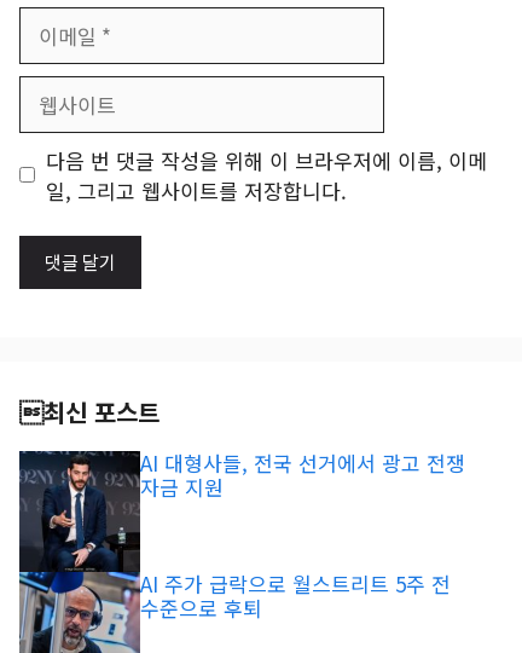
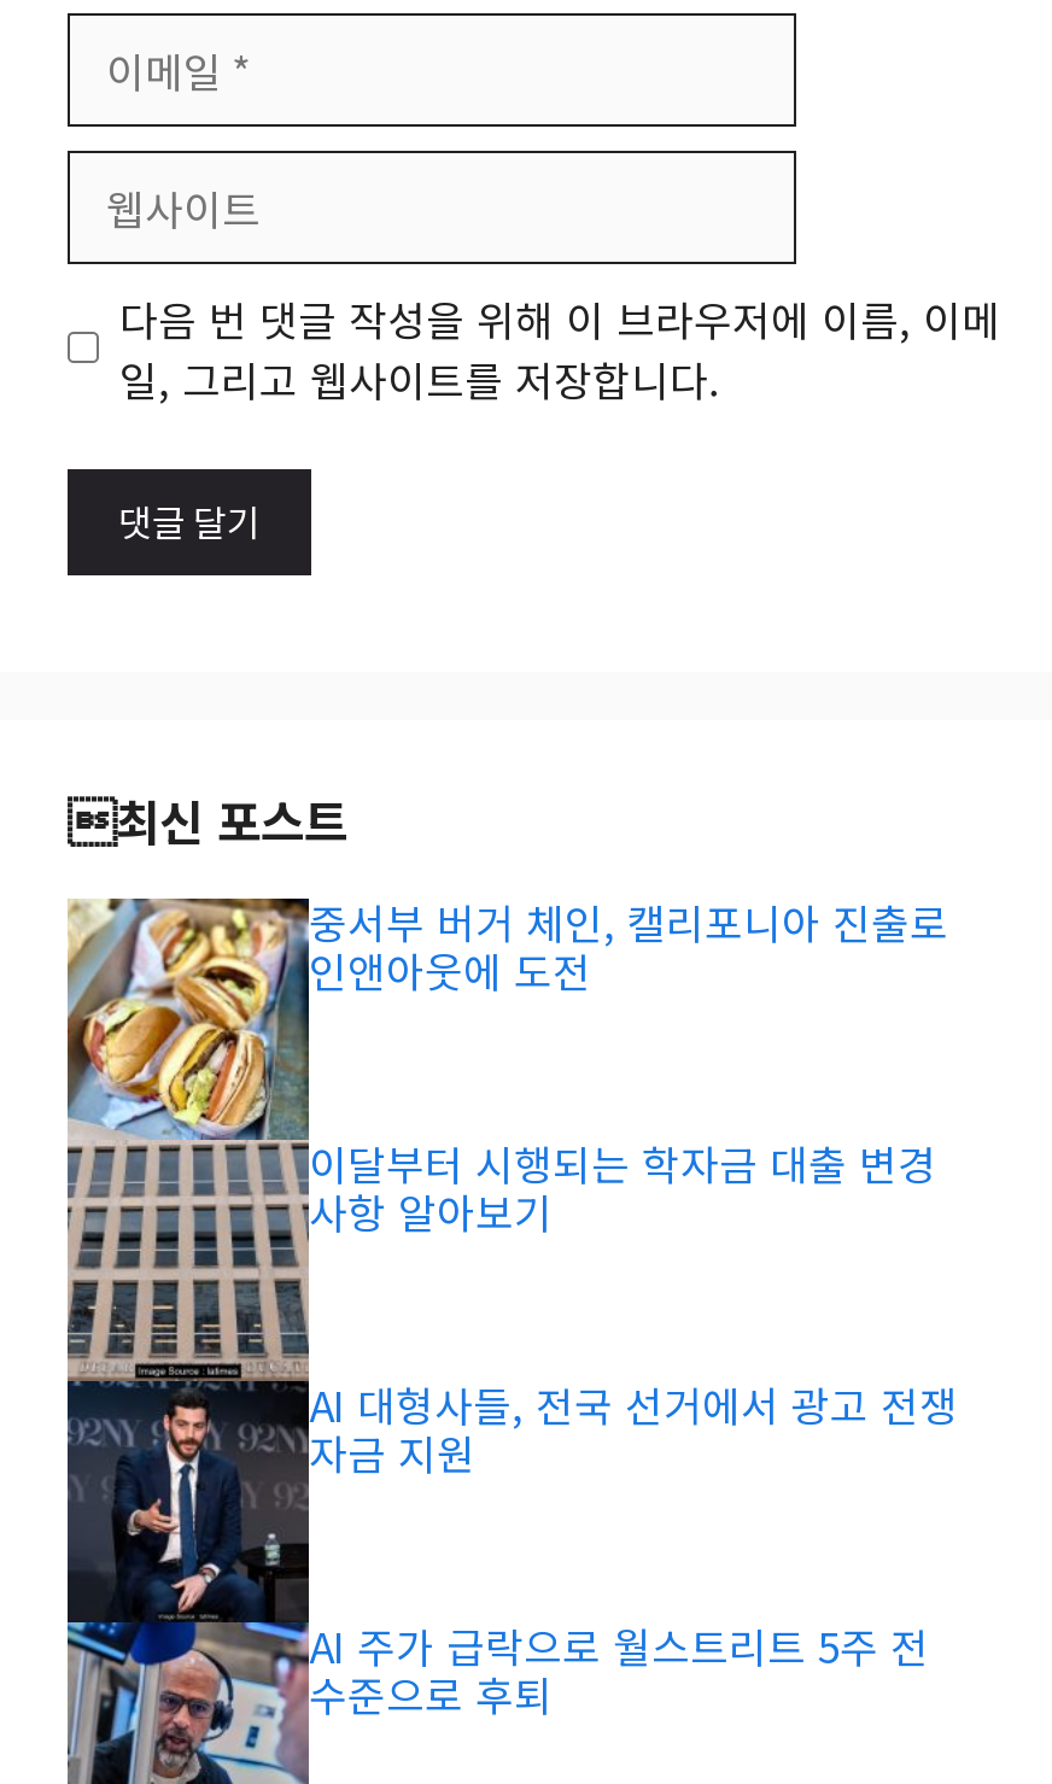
+ [image]
+ 중서부 버거 체인, 캘리포니아 진출로
+ 인앤아웃에 도전
+ 이달부터 시행되는 학자금 대출 변경
+ 사항 알아보기
